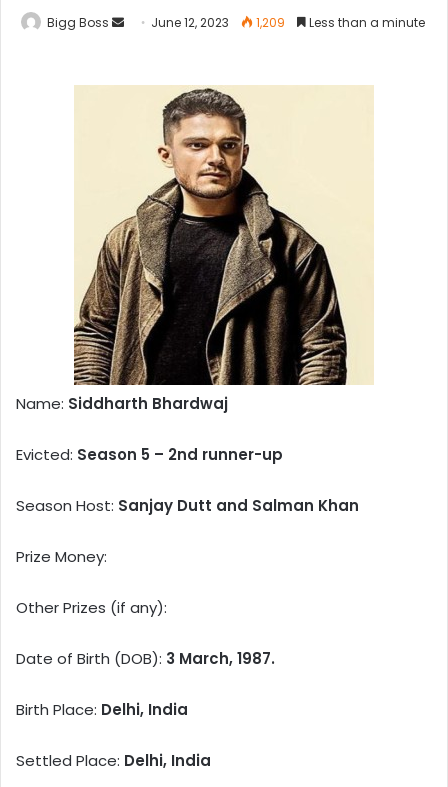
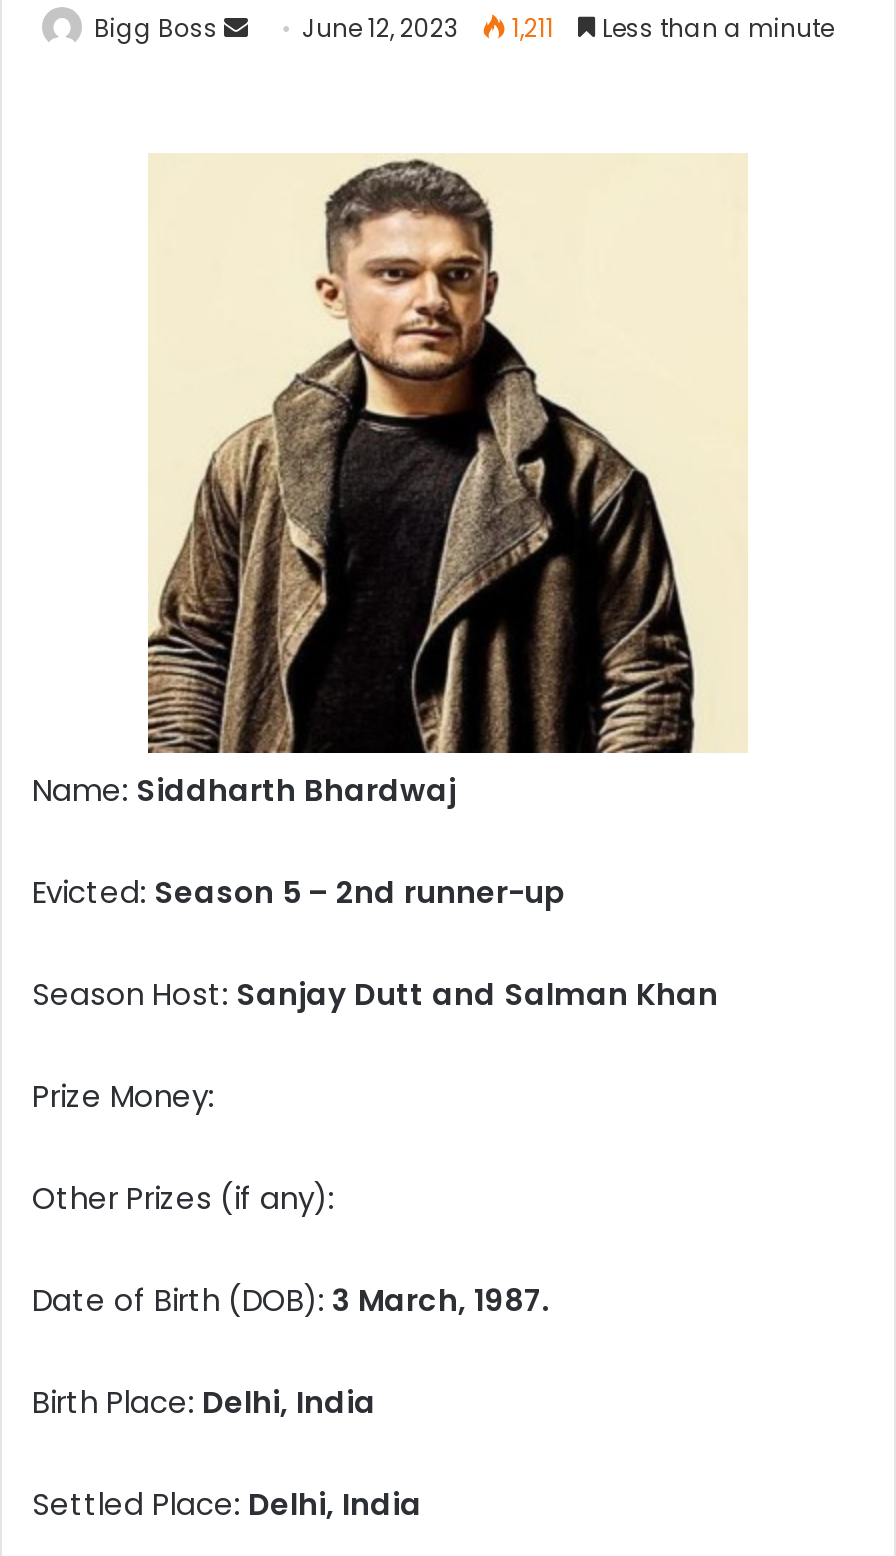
- June 12, 2023 1,209 Less than a minute
+ June 12, 2023 1,211 Less than a minute
